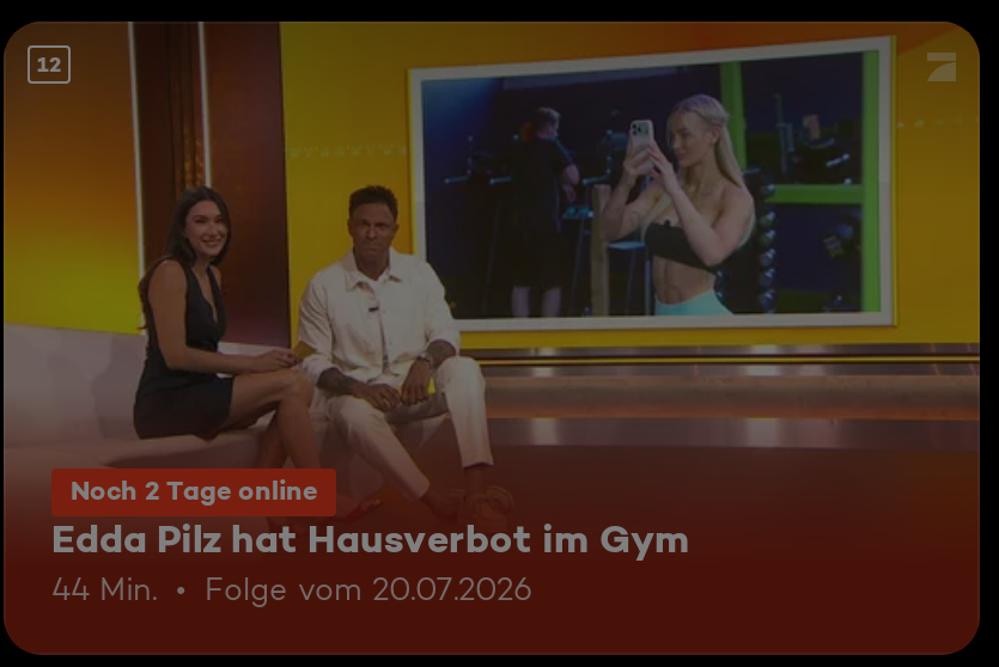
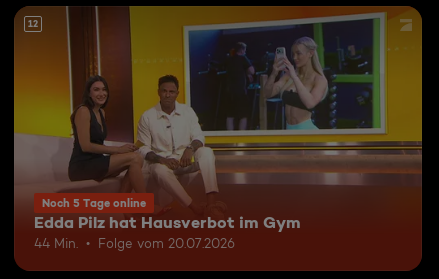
- Noch 2 Tage online
+ Noch 5 Tage online
